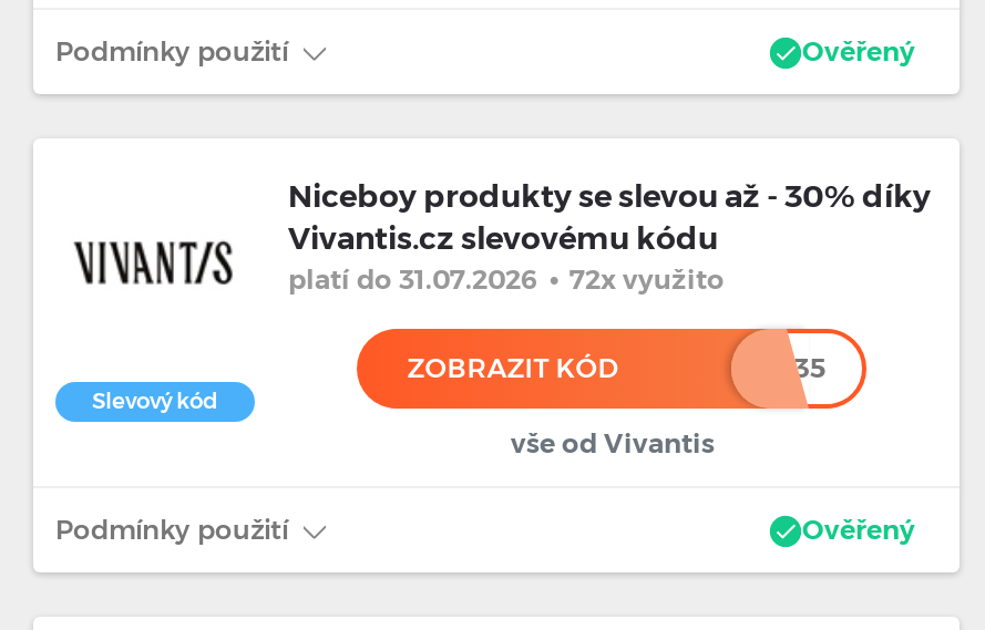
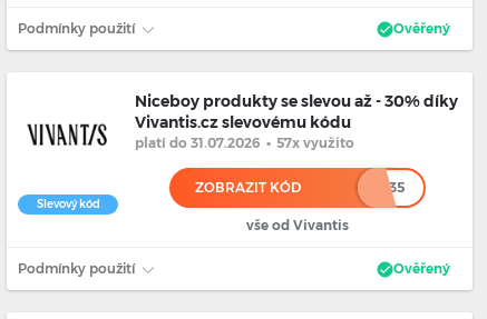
- platí do 31.07.2026 • 72x využito
+ platí do 31.07.2026 • 57x využito
